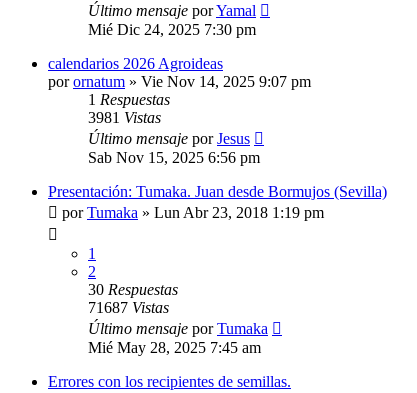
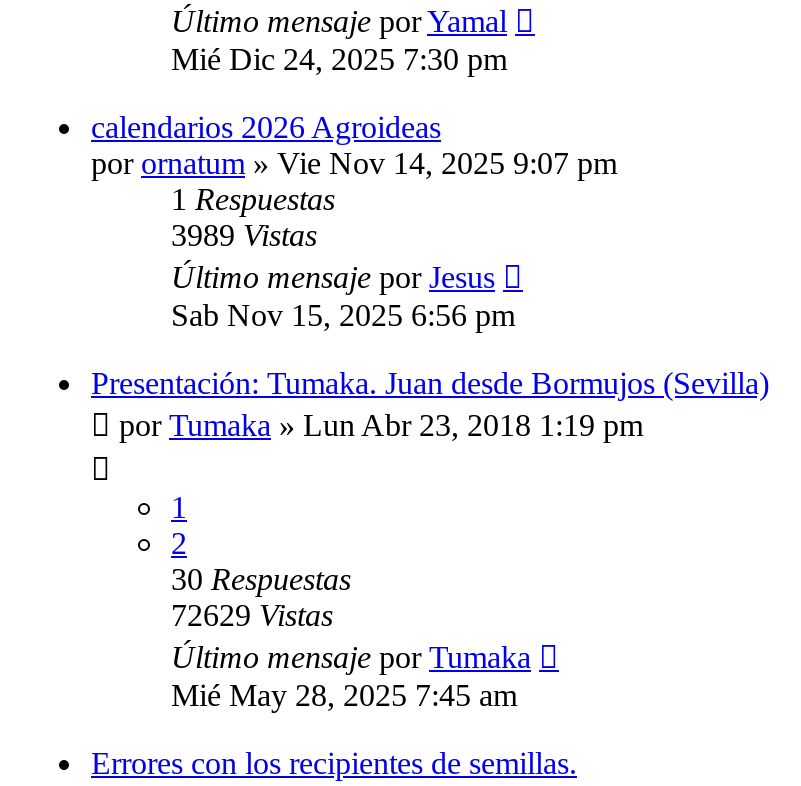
- 3981Vistas
+ 3989Vistas

- 71687Vistas
+ 72629Vistas
